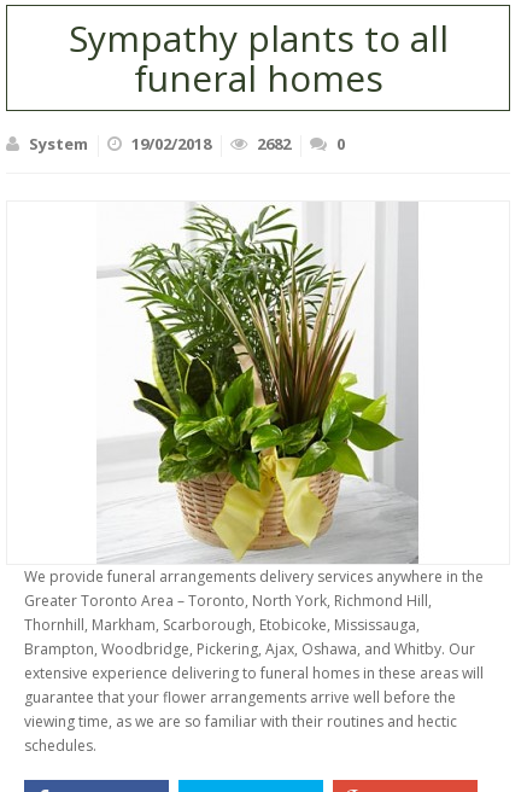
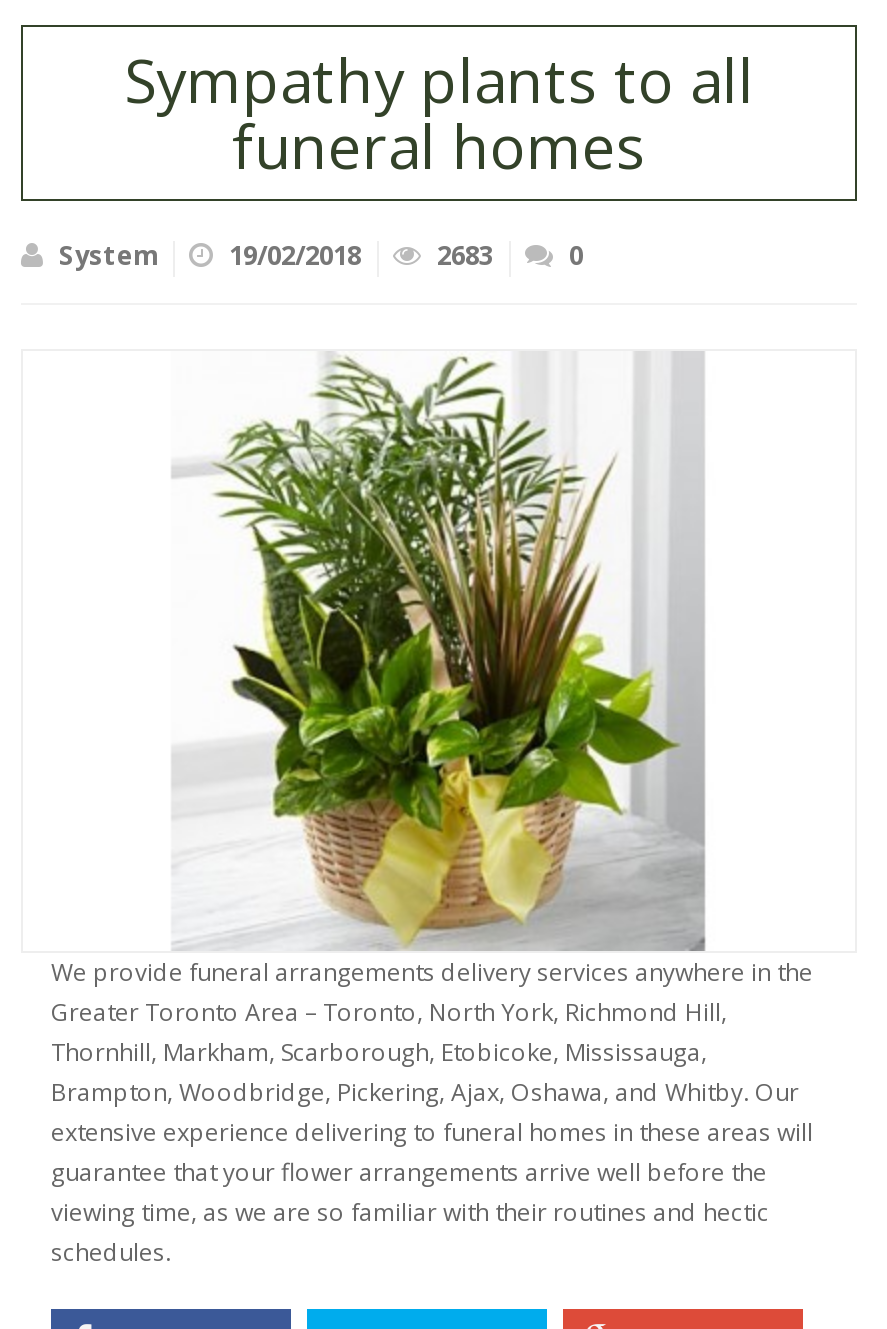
- 2682
+ 2683
